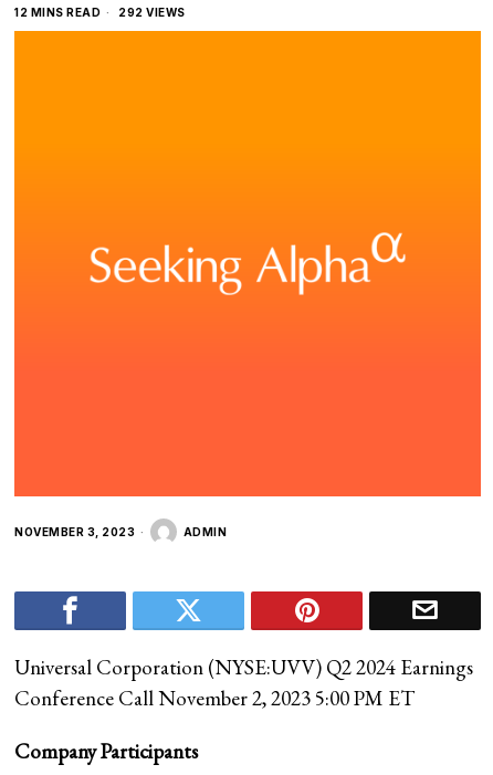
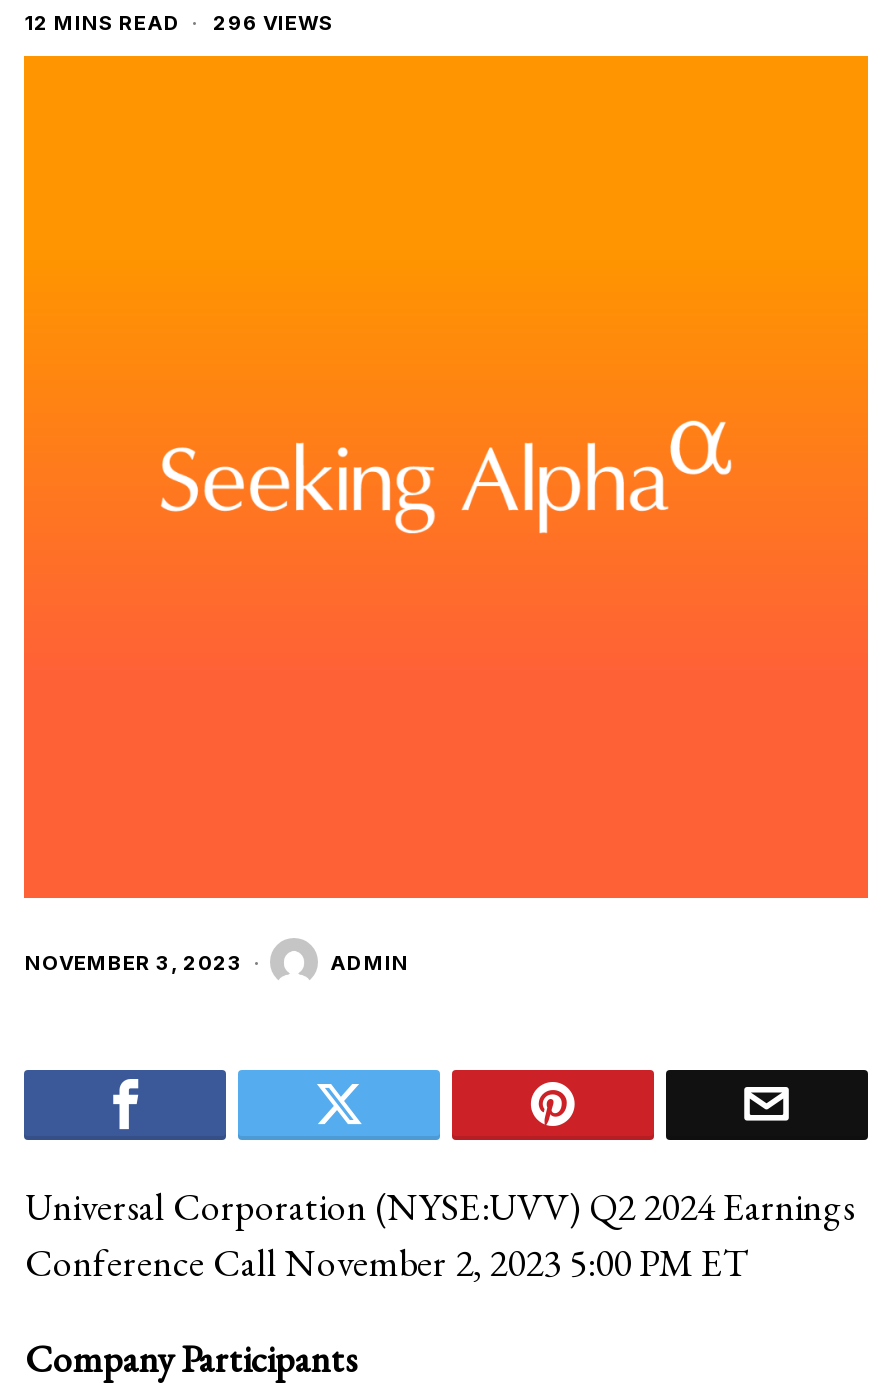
- 12 MINS READ 292 VIEWS
+ 12 MINS READ 296 VIEWS
